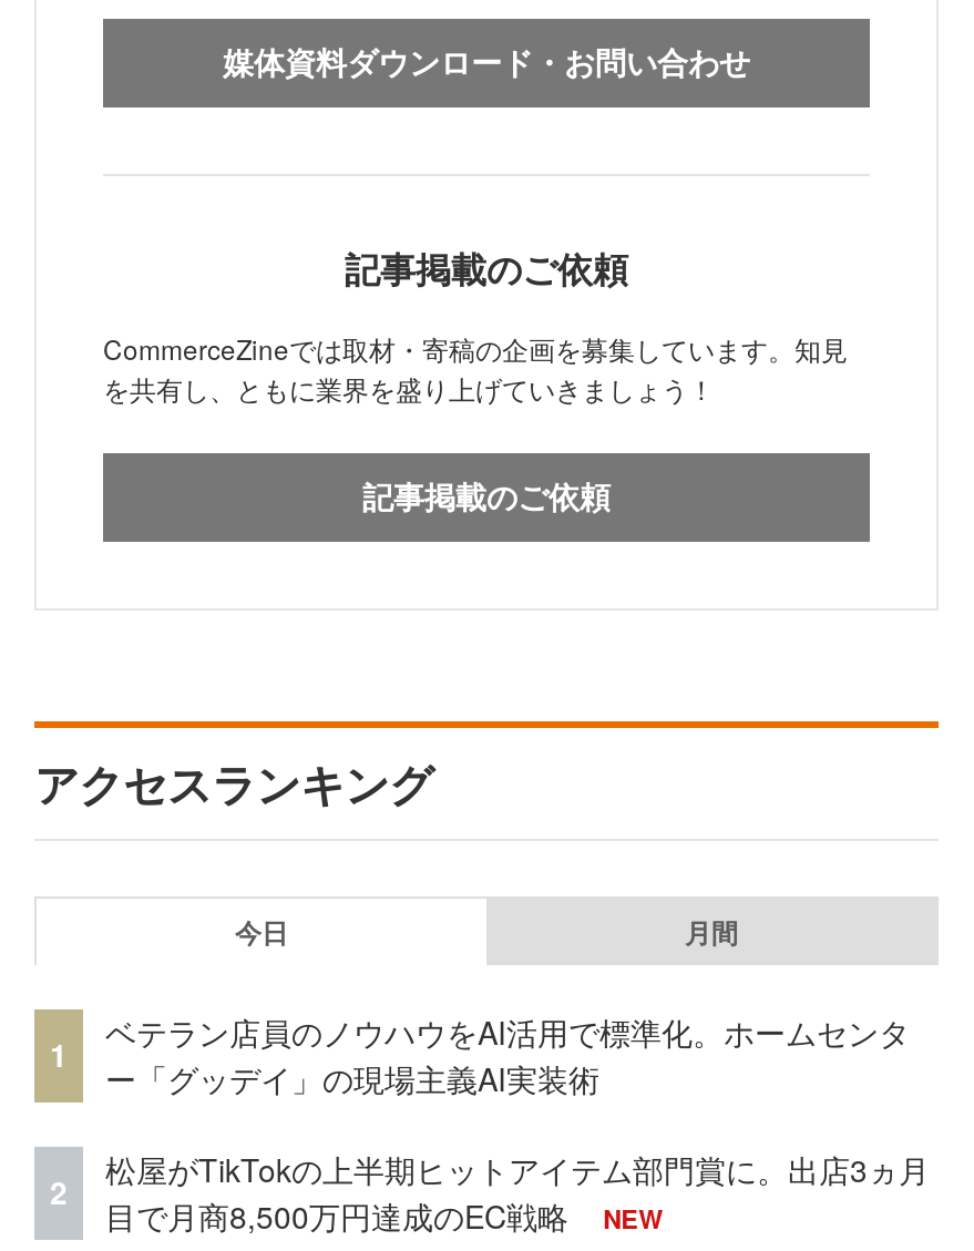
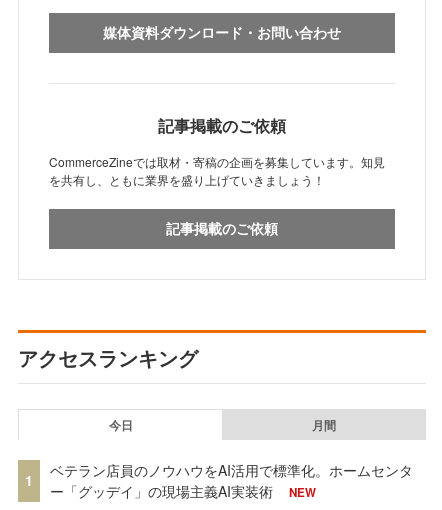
- 松屋がTikTokの上半期ヒットアイテム部門賞に。出店3ヵ月
- 目で月商8,500万円達成のEC戦略

- 2
